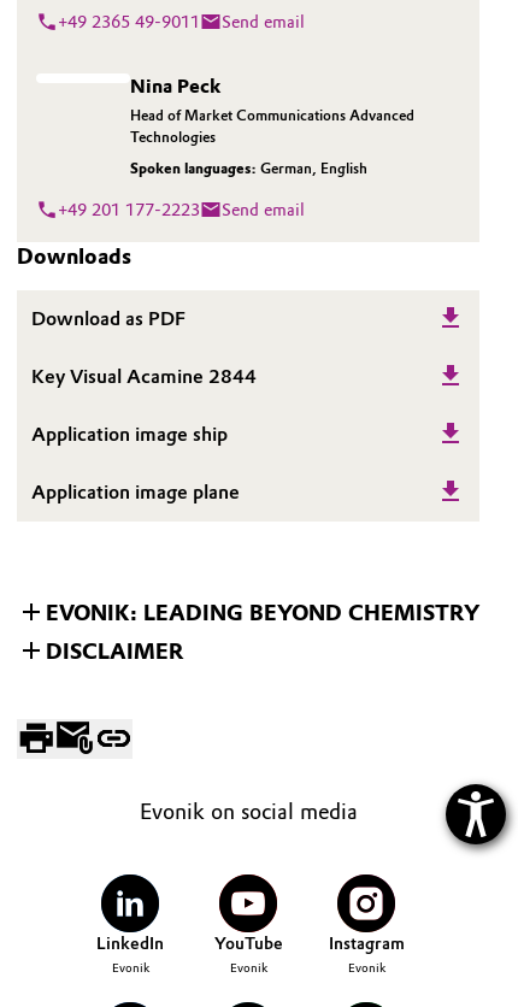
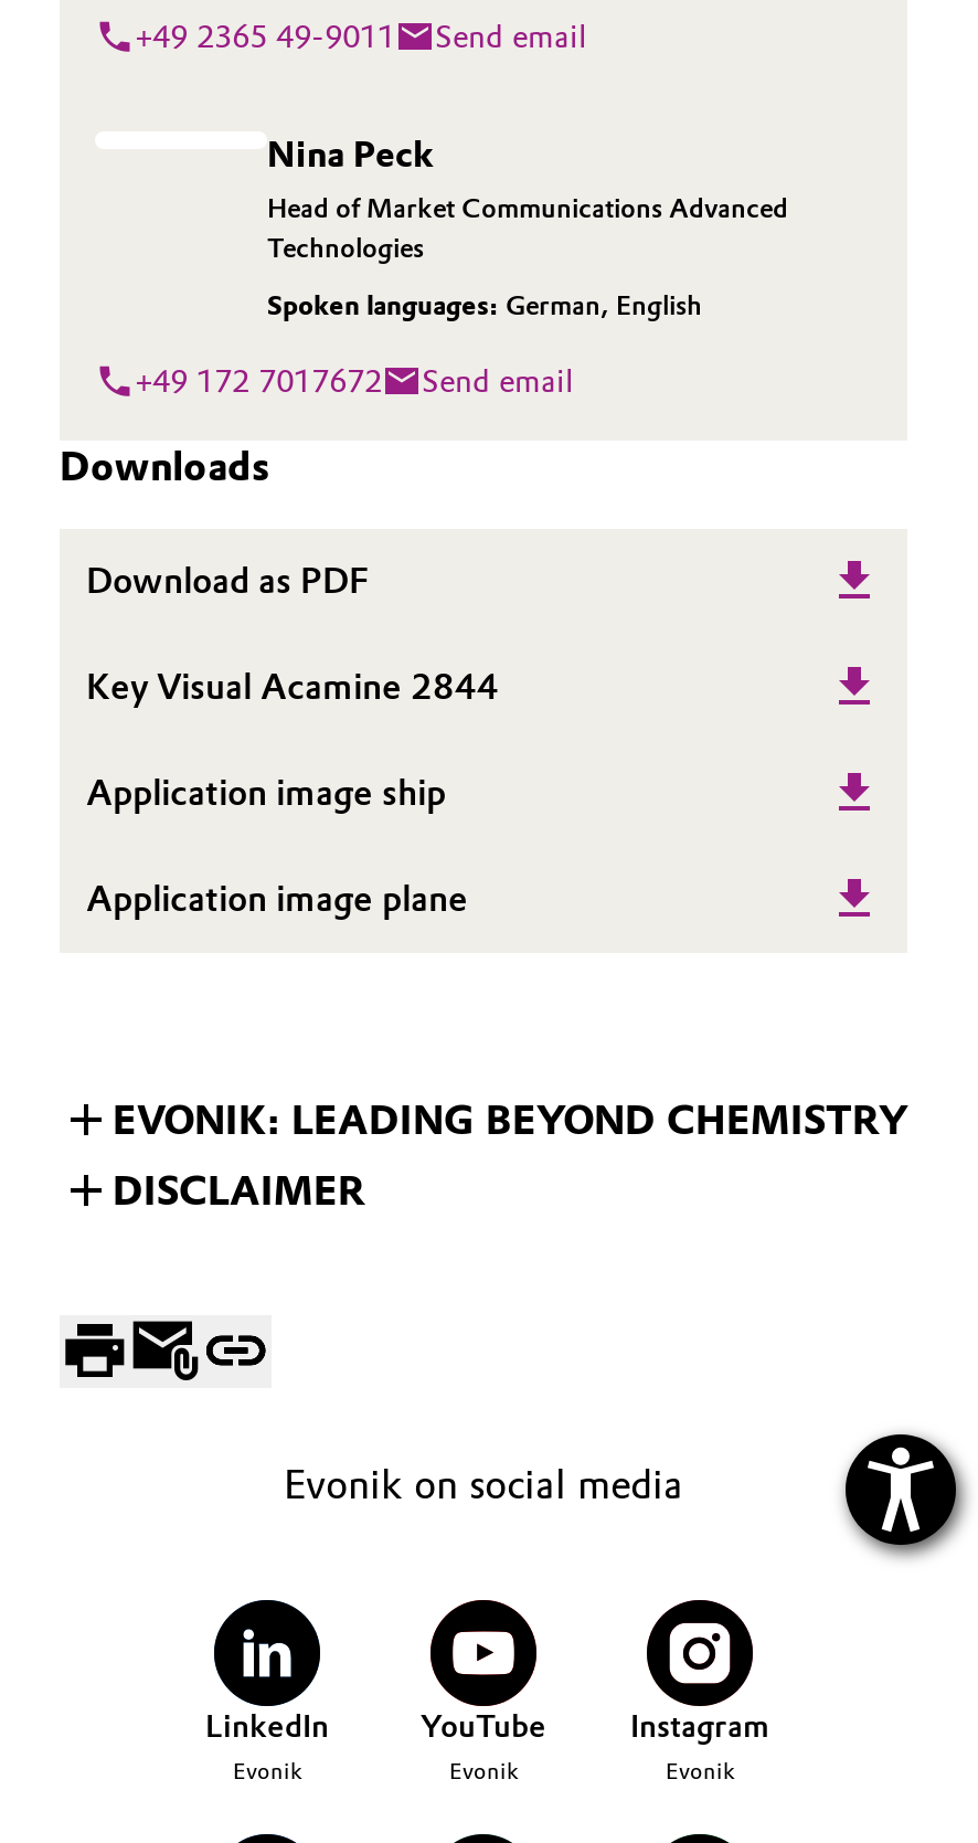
- +49 201 177-2223 Send email
+ +49 172 7017672 Send email
